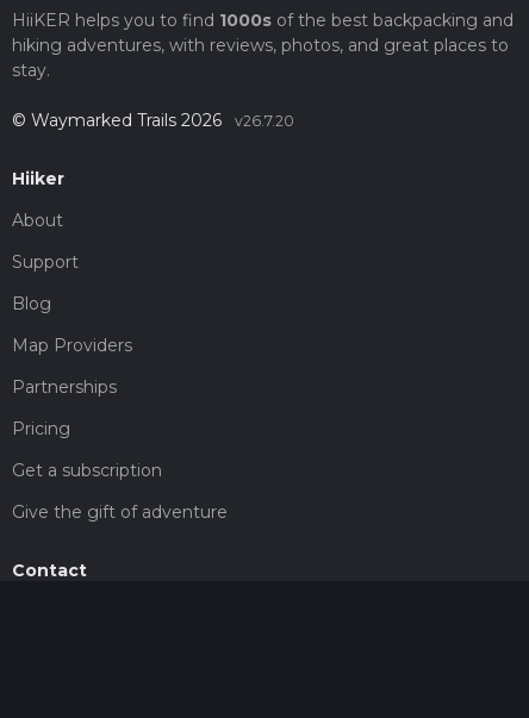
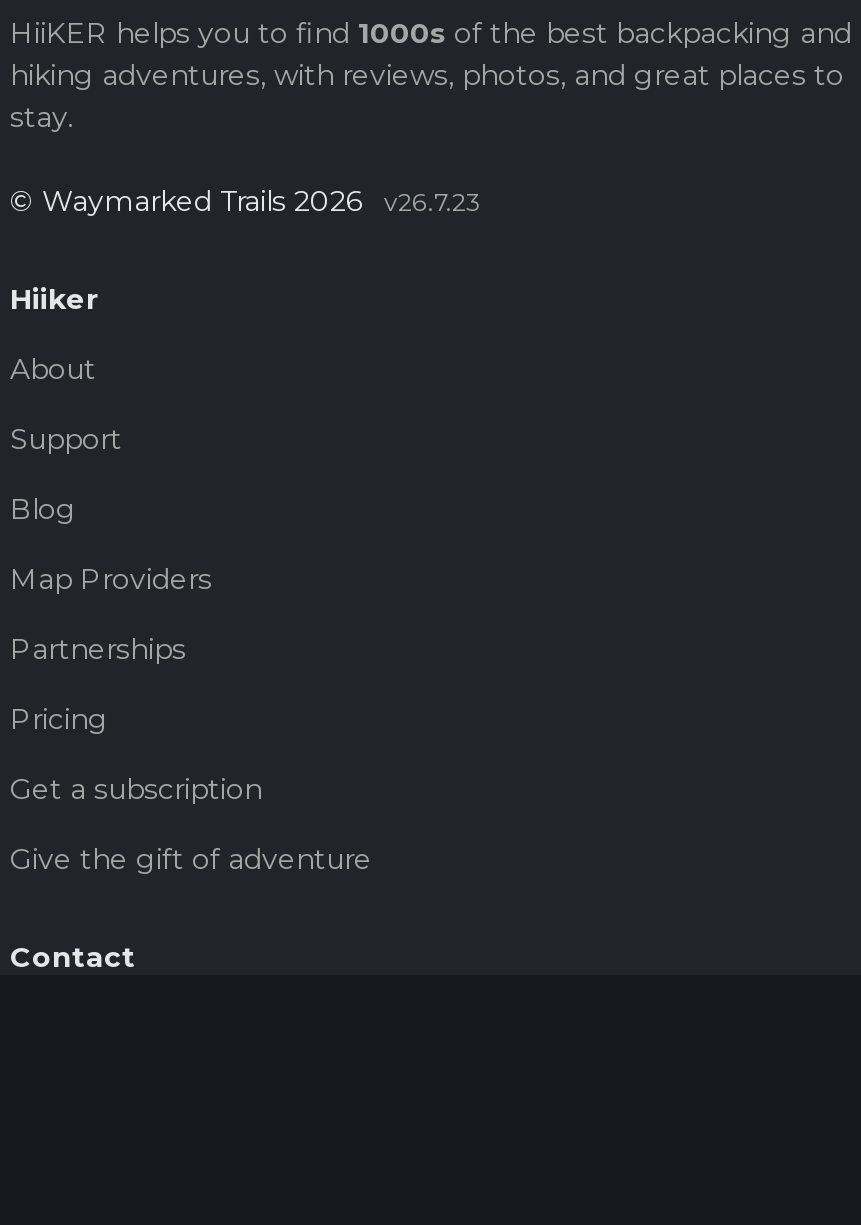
- © Waymarked Trails 2026 v26.7.20
+ © Waymarked Trails 2026 v26.7.23
